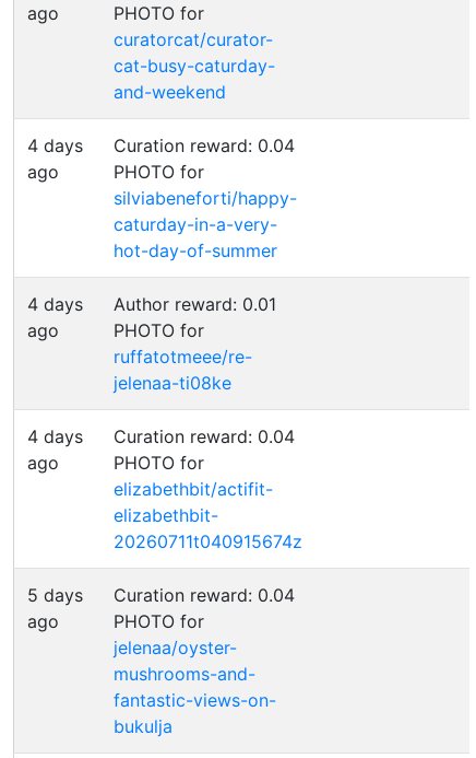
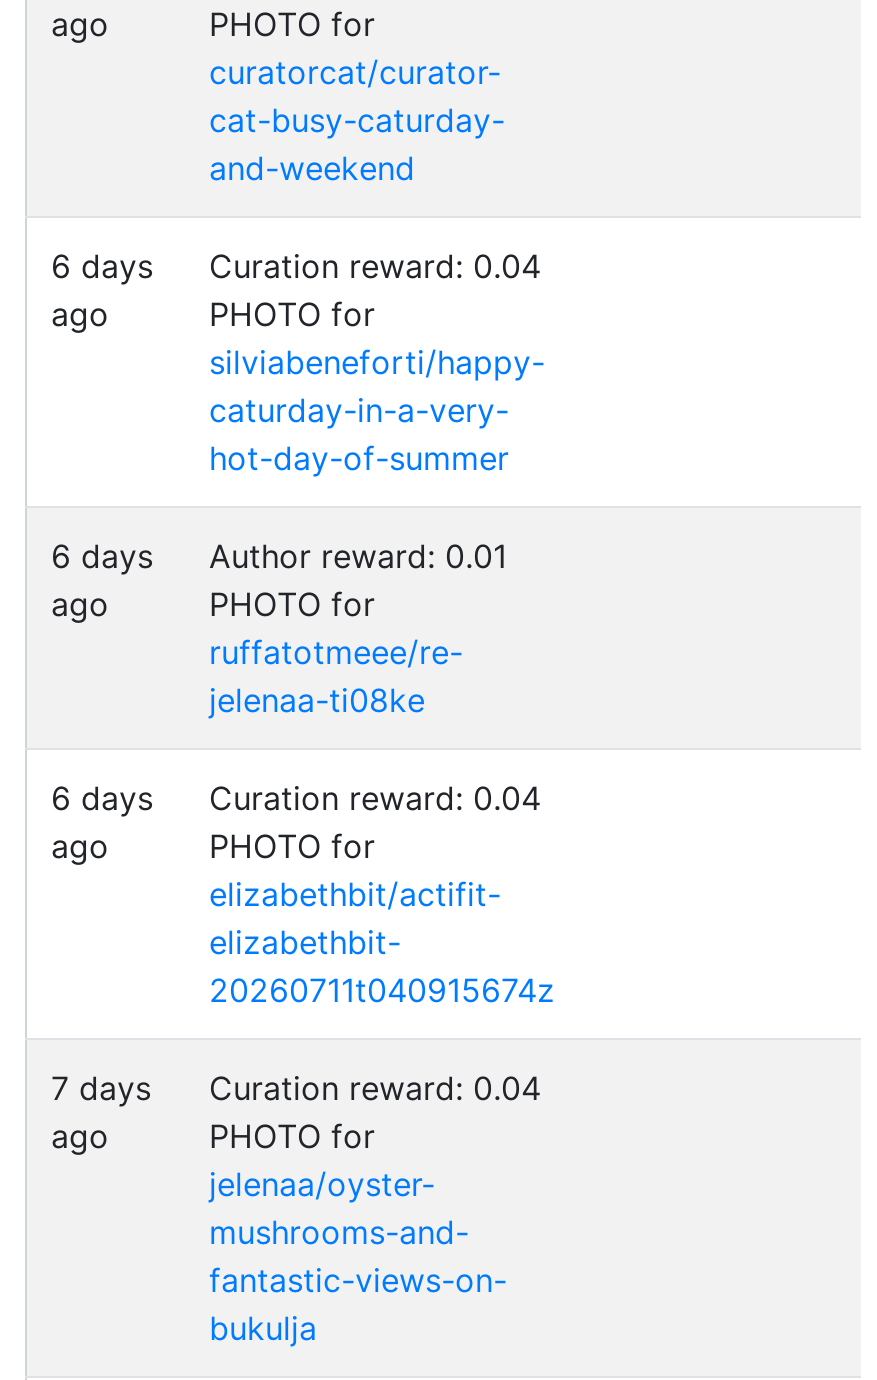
- 4 days Curation reward: 0.04
+ 6 days Curation reward: 0.04

- 4 days Author reward: 0.01
+ 6 days Author reward: 0.01

- 4 days Curation reward: 0.04
+ 6 days Curation reward: 0.04

- 5 days Curation reward: 0.04
+ 7 days Curation reward: 0.04
